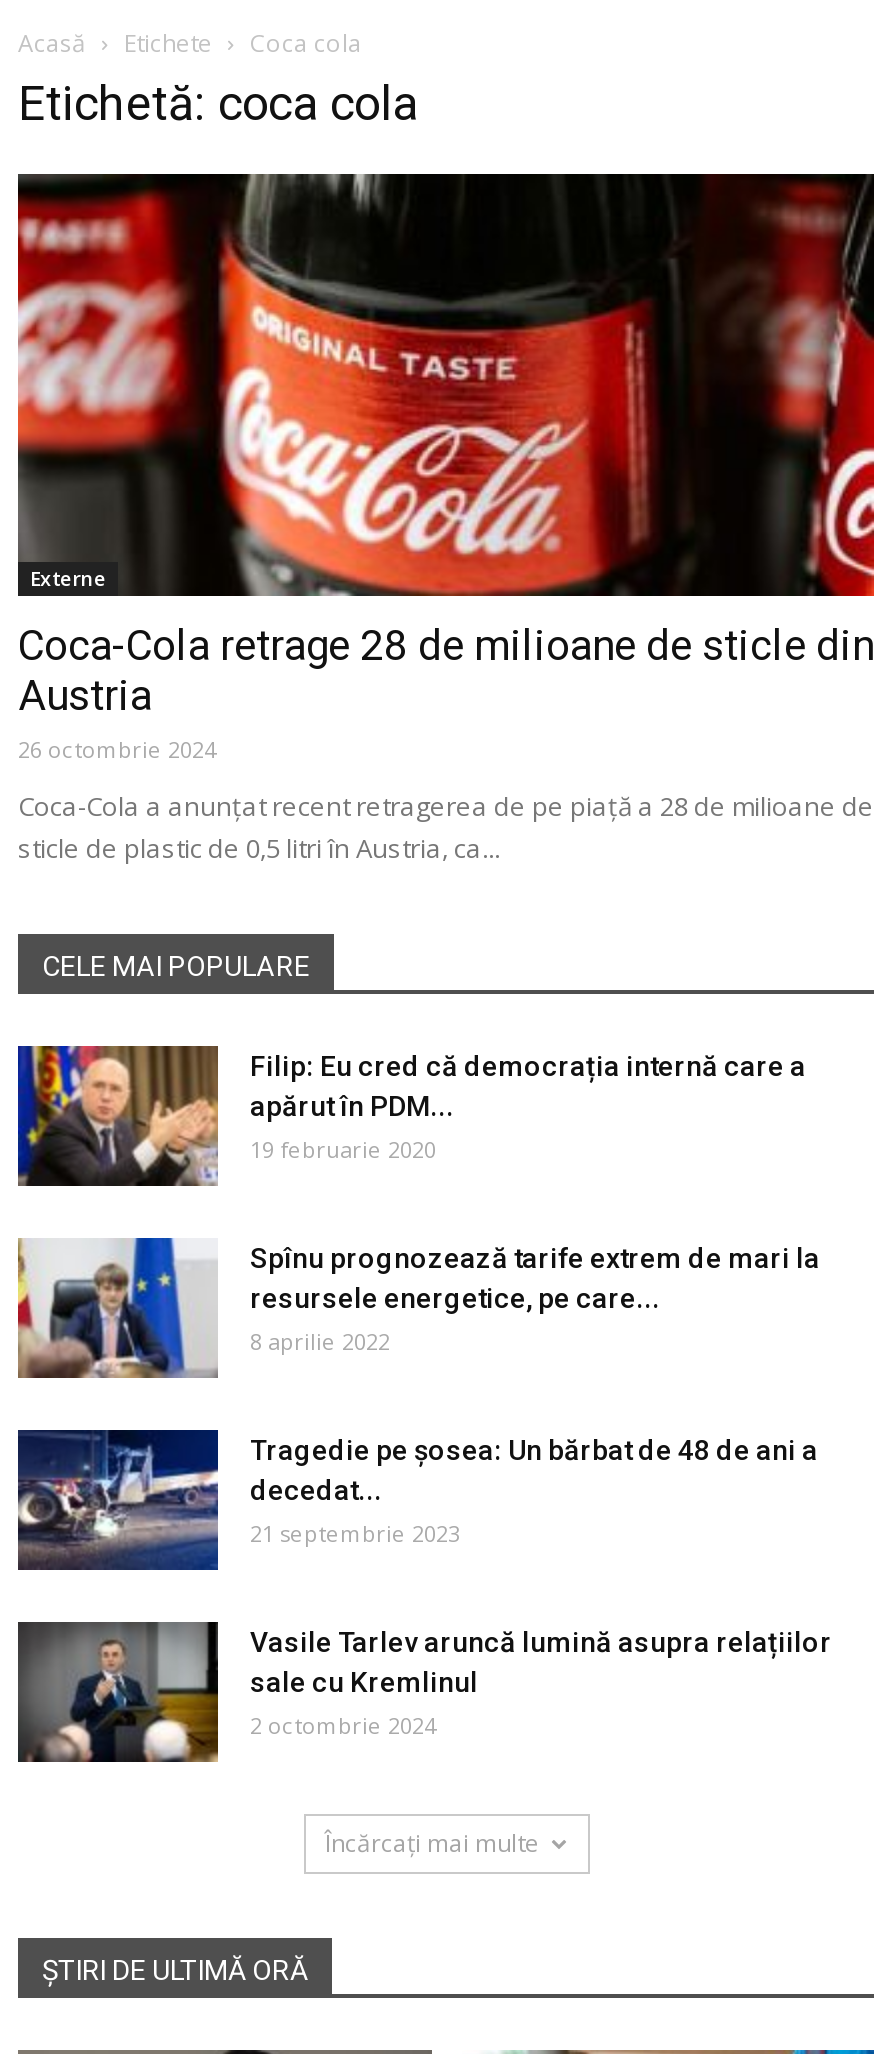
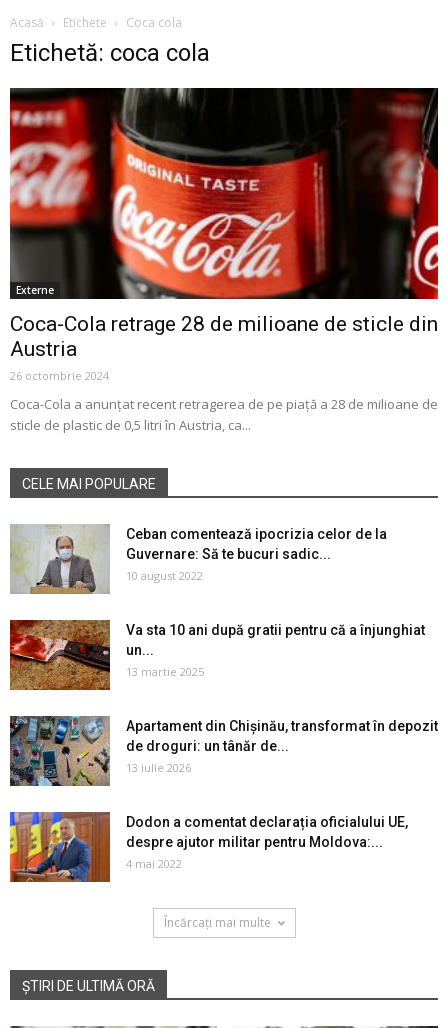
- [image]
- Filip: Eu cred că democrația internă care a
- apărut în PDM...
- 19 februarie 2020
+ [image]
+ Ceban comentează ipocrizia celor de la
+ Guvernare: Să te bucuri sadic...
+ 10 august 2022

- [image]
- Spînu prognozează tarife extrem de mari la
- resursele energetice, pe care...
- 8 aprilie 2022
+ [image]
+ Va sta 10 ani după gratii pentru că a înjunghiat
+ un...
+ 13 martie 2025

- [image]
- Tragedie pe șosea: Un bărbat de 48 de ani a
- decedat...
- 21 septembrie 2023
+ [image]
+ Apartament din Chișinău, transformat în depozit
+ de droguri: un tânăr de...
+ 13 iulie 2026

- [image]
- Vasile Tarlev aruncă lumină asupra relațiilor
- sale cu Kremlinul
- 2 octombrie 2024
+ [image]
+ Dodon a comentat declarația oficialului UE,
+ despre ajutor militar pentru Moldova:...
+ 4 mai 2022
